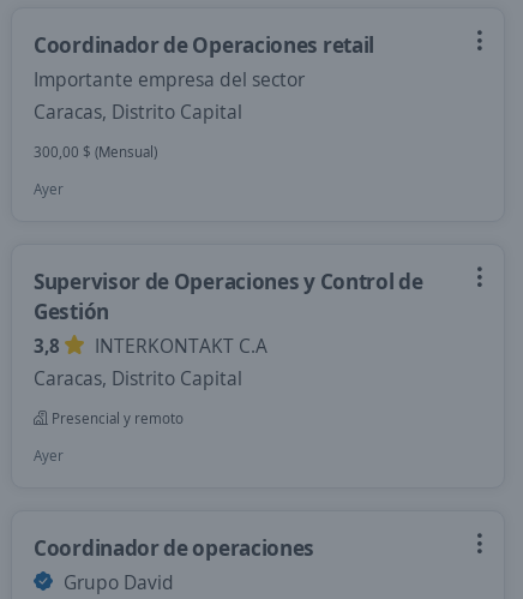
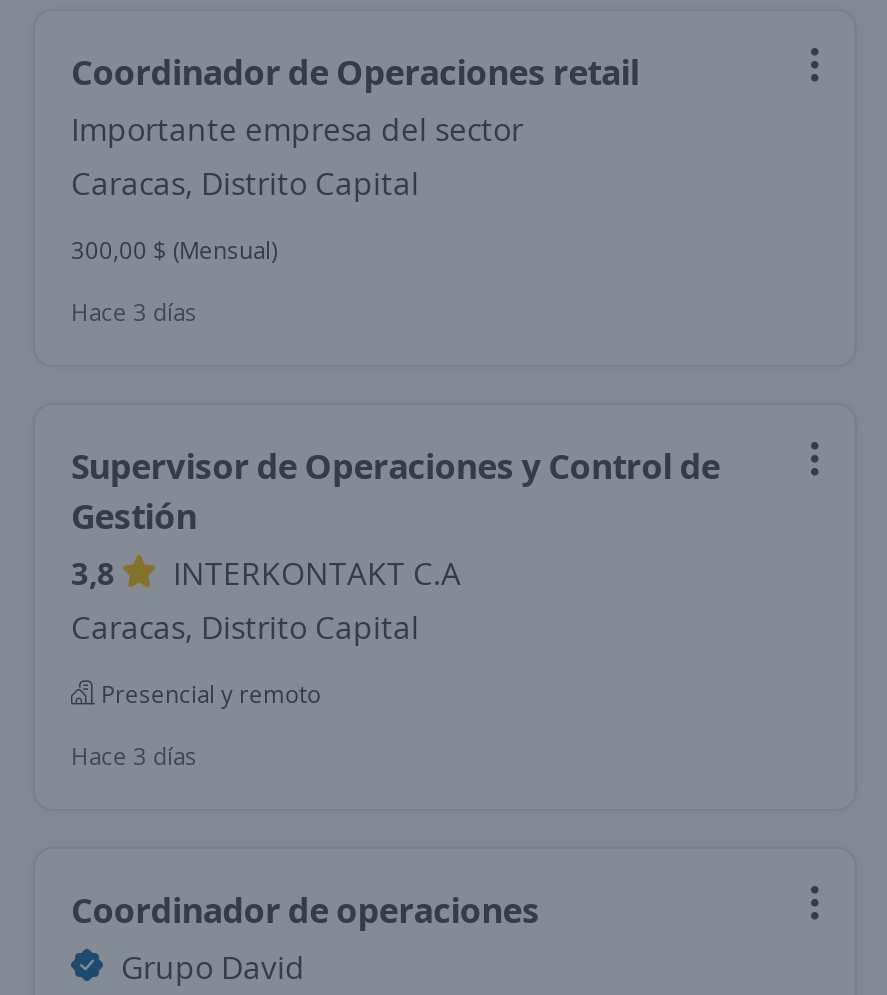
- Ayer
+ Hace 3 días

- Ayer
+ Hace 3 días
